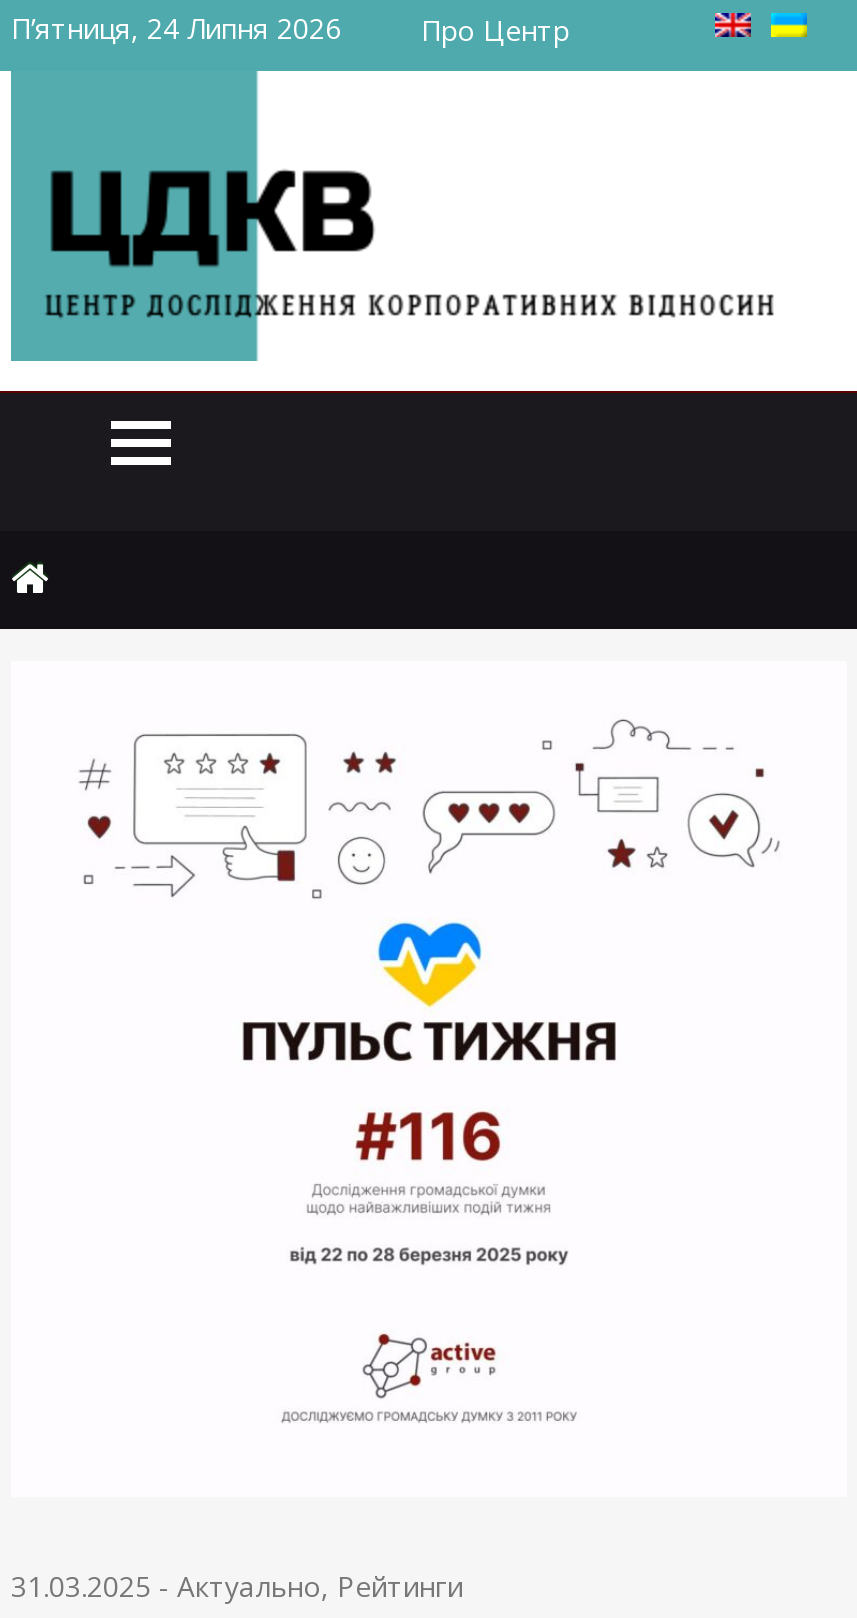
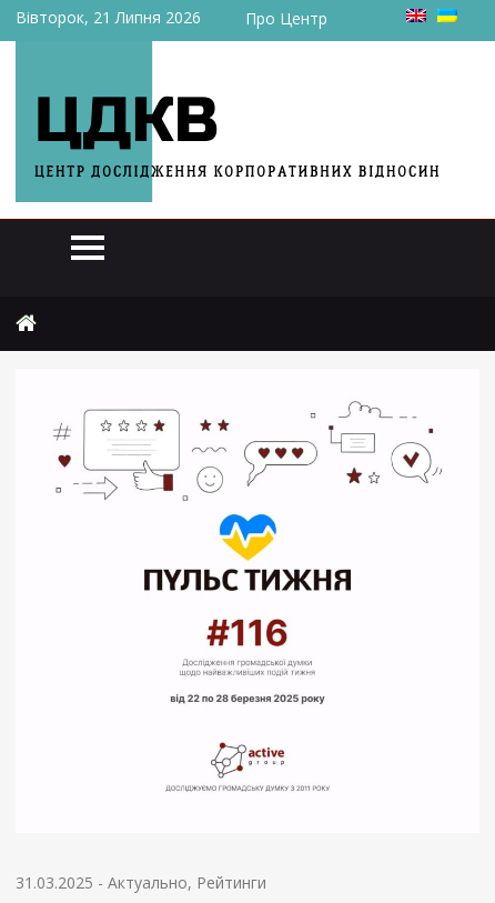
- П’ятниця, 24 Липня 2026
+ Вівторок, 21 Липня 2026
